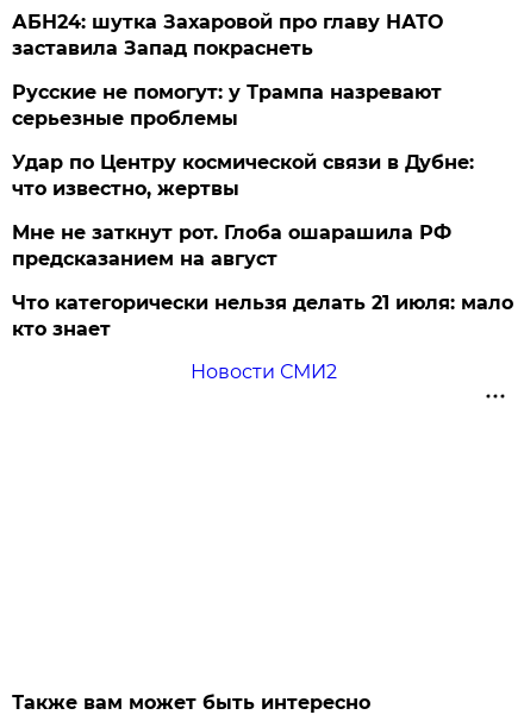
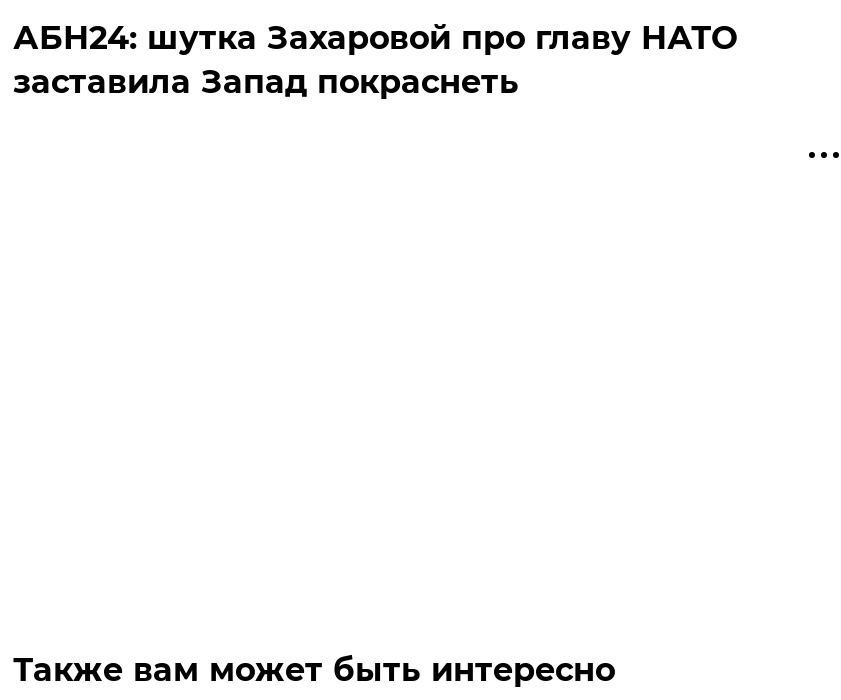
- Русские не помогут: у Трампа назревают
- серьезные проблемы
- Удар по Центру космической связи в Дубне:
- что известно, жертвы
- Мне не заткнут рот. Глоба ошарашила РФ
- предсказанием на август
- Что категорически нельзя делать 21 июля: мало
- кто знает
- Новости СМИ2
